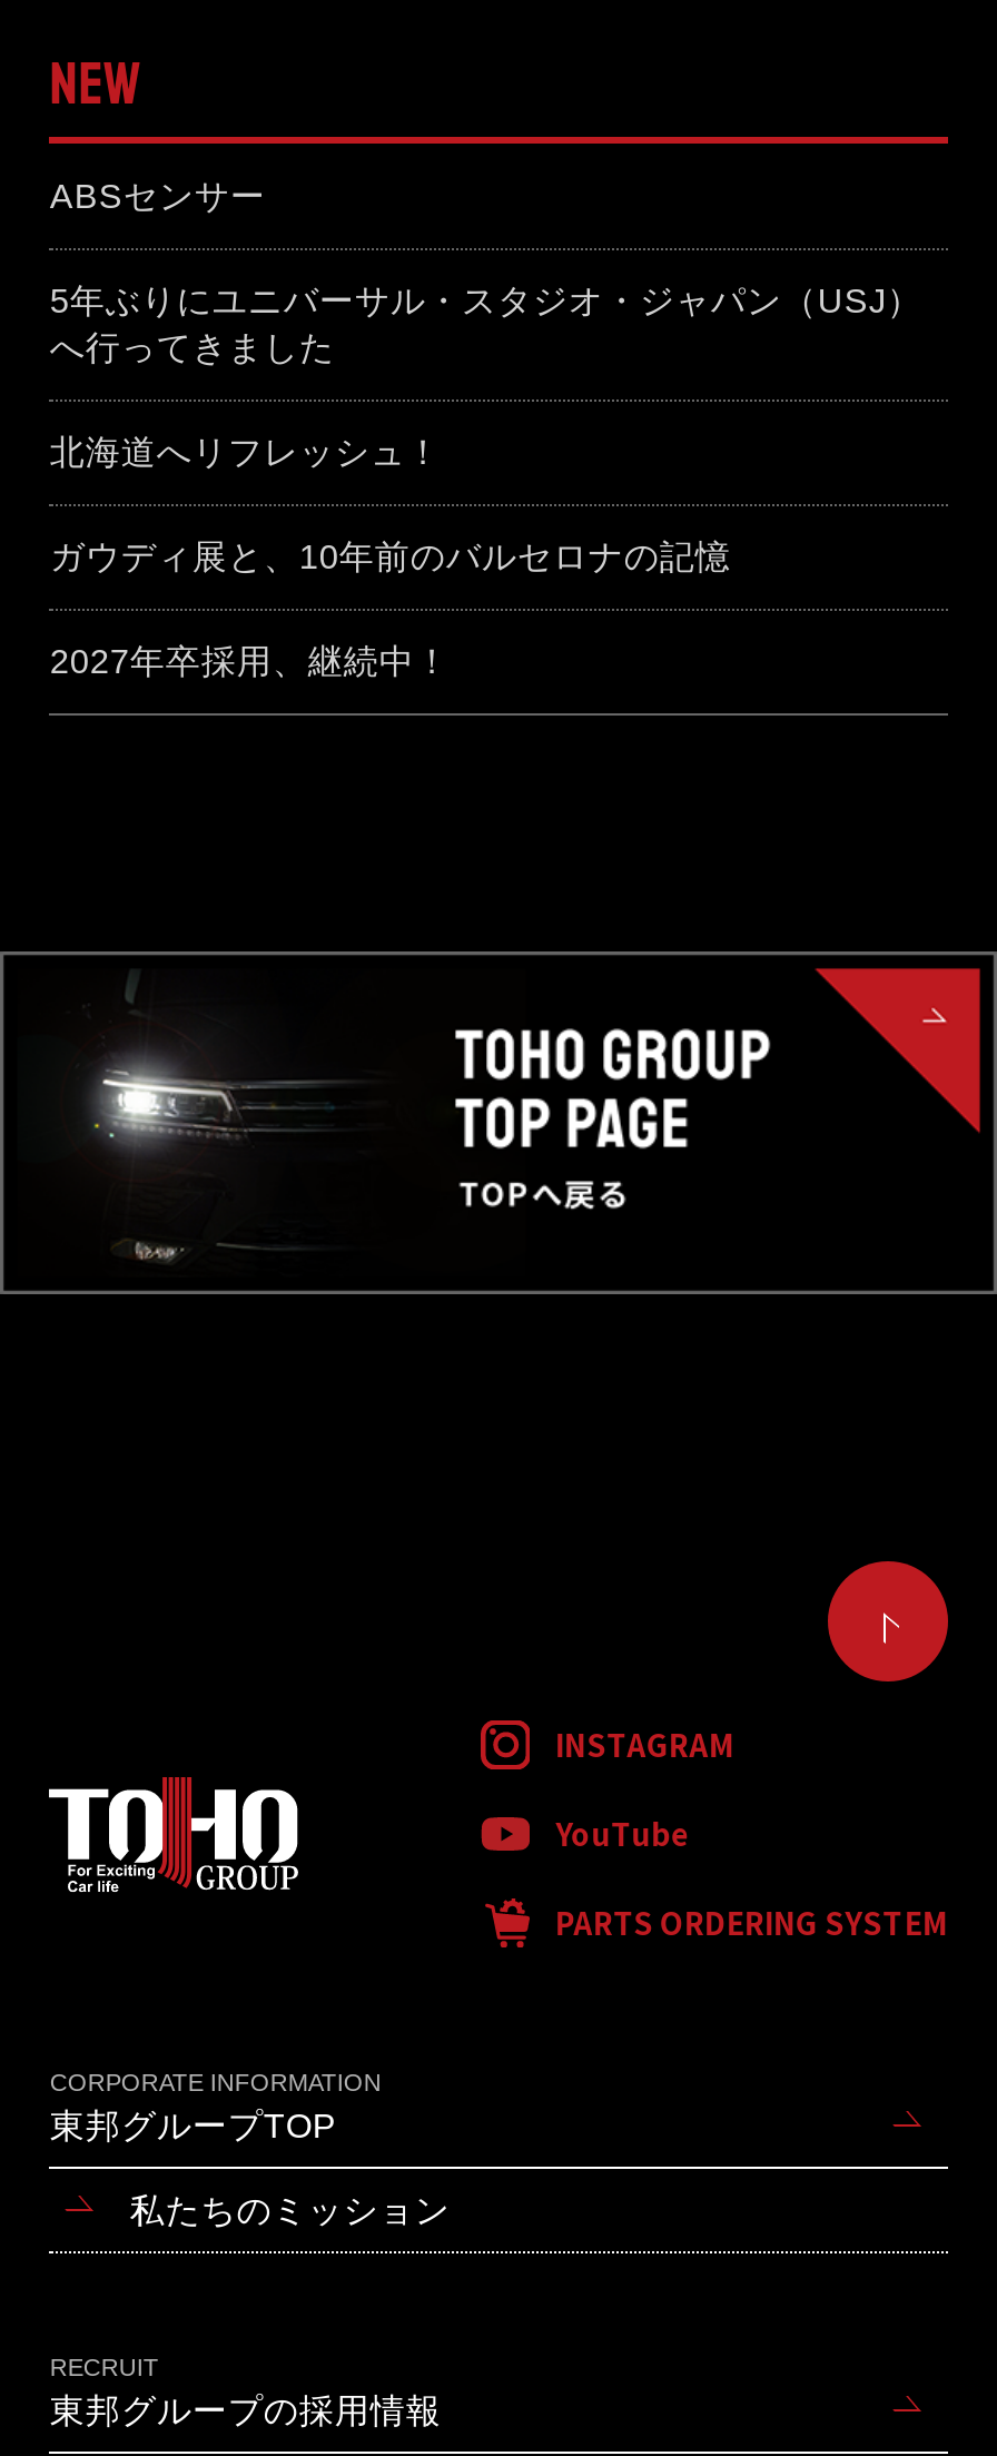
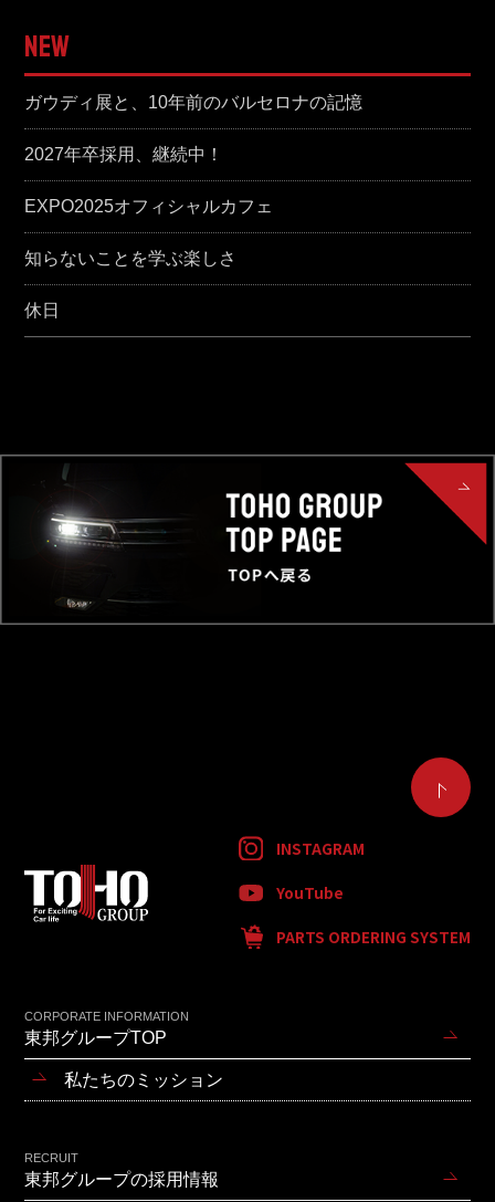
- ABSセンサー
- 5年ぶりにユニバーサル・スタジオ・ジャパン（USJ）
- へ行ってきました
- 北海道へリフレッシュ！

moved up: ガウディ展と、10年前のバルセロナの記憶 | 2027年卒採用、継続中！

+ EXPO2025オフィシャルカフェ
+ 知らないことを学ぶ楽しさ
+ 休日
